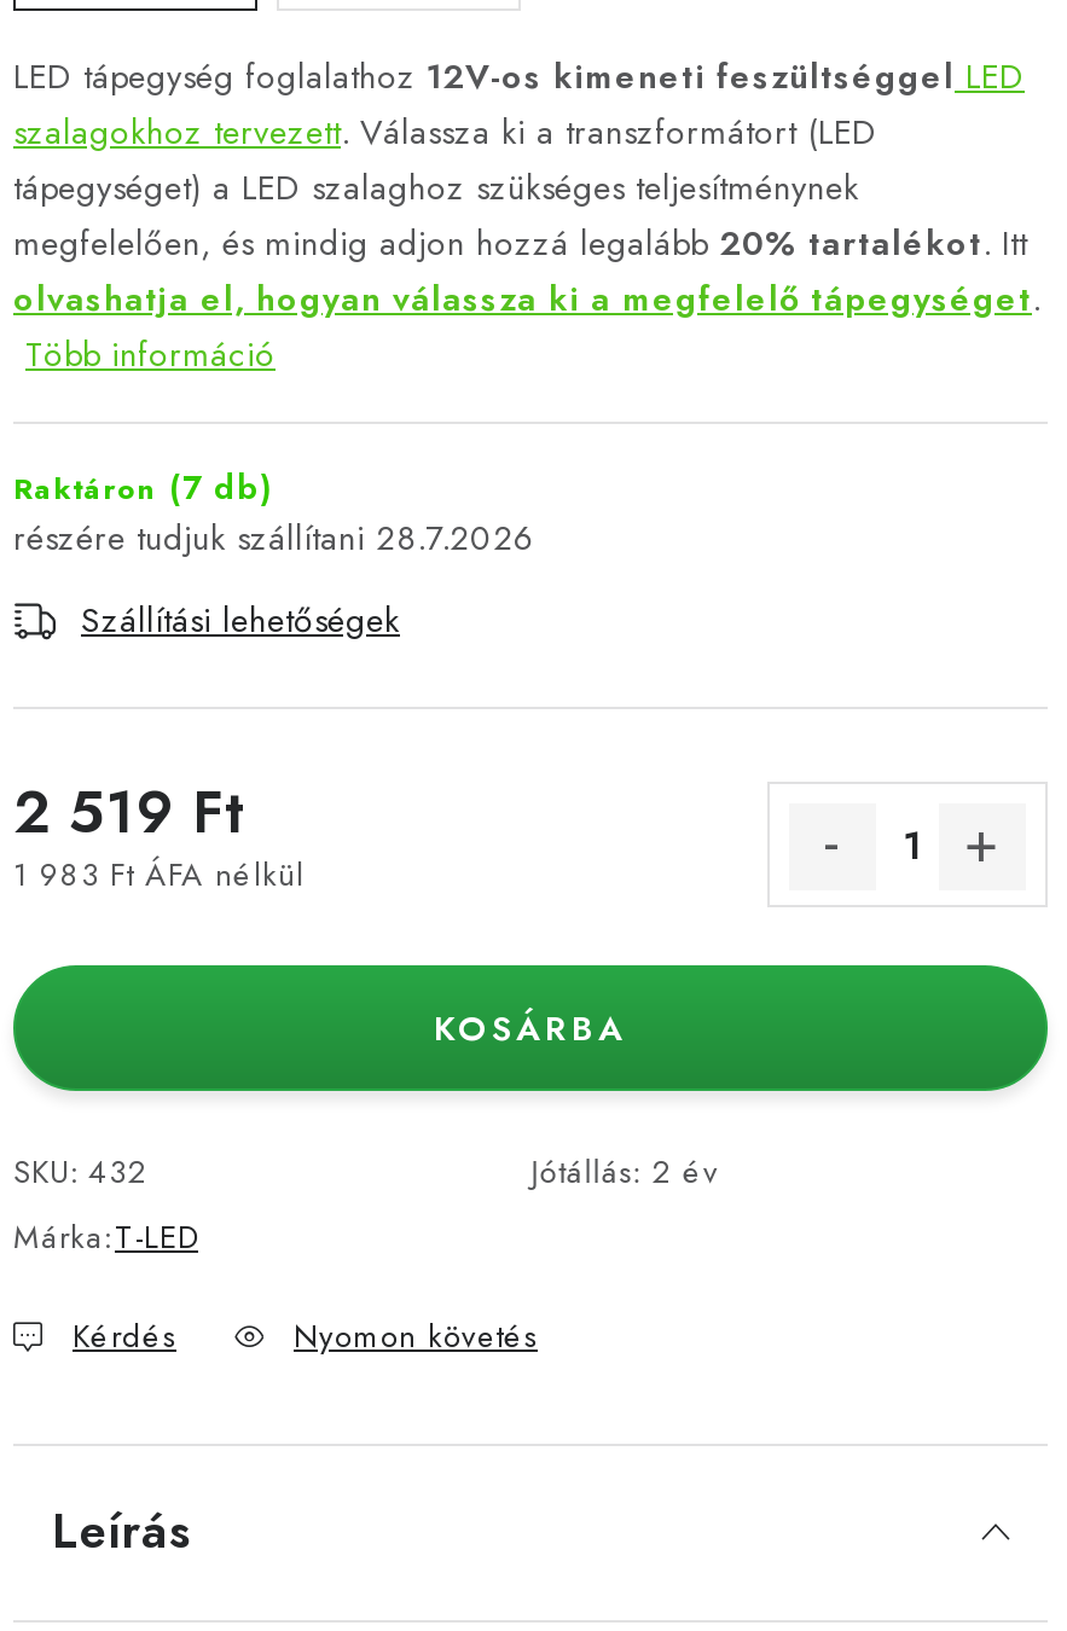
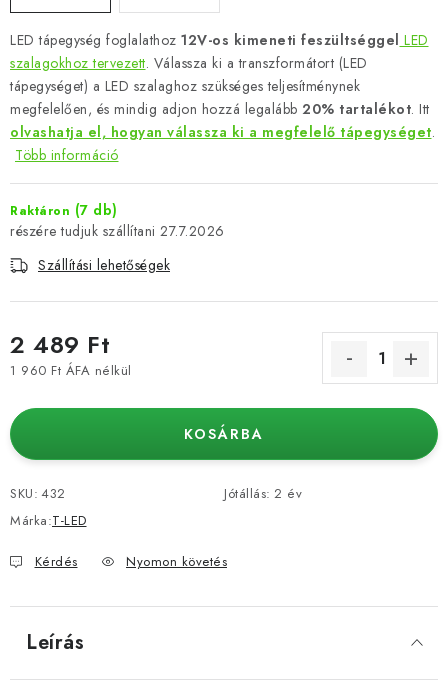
- 28.7.2026
+ 27.7.2026

- 2 519 Ft
+ 2 489 Ft

- 1 983 Ft ÁFA nélkül
+ 1 960 Ft ÁFA nélkül
